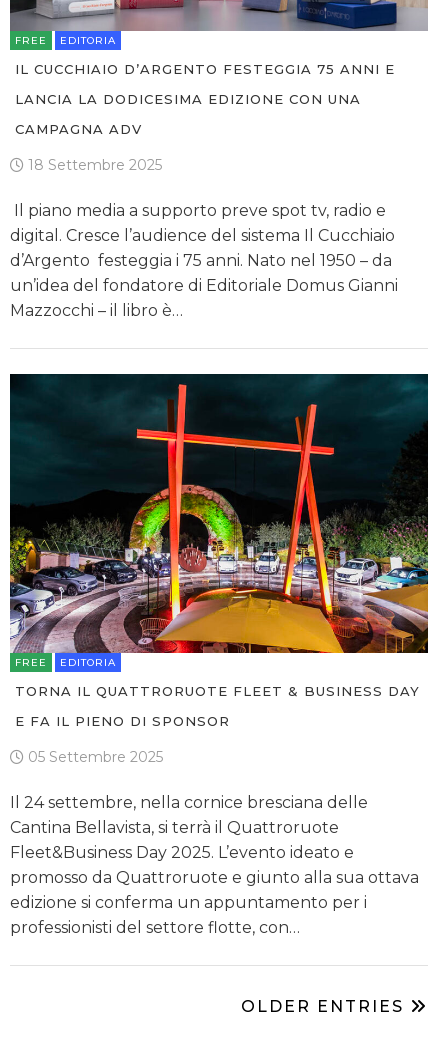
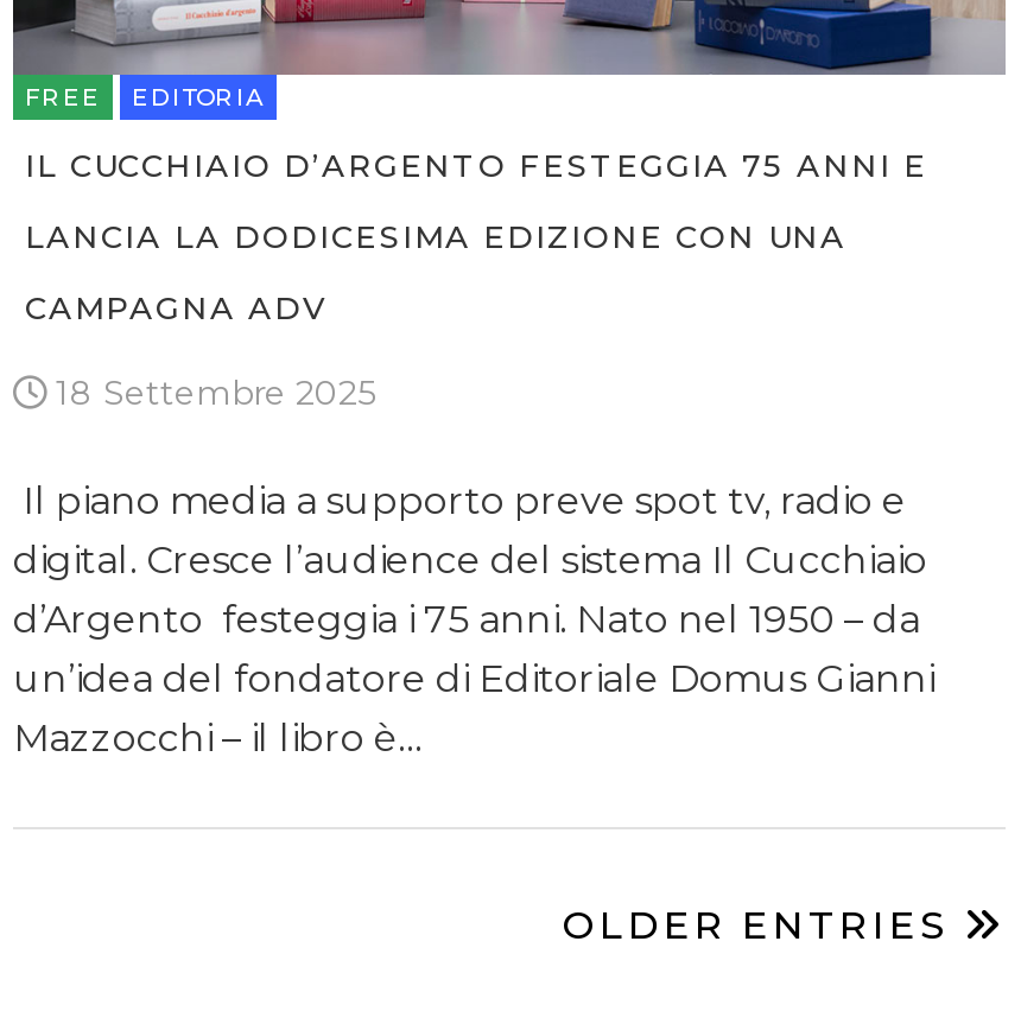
- [image]
- FREE
- EDITORIA
- TORNA IL QUATTRORUOTE FLEET & BUSINESS DAY
- E FA IL PIENO DI SPONSOR
- 05 Settembre 2025
- Il 24 settembre, nella cornice bresciana delle
- Cantina Bellavista, si terrà il Quattroruote
- Fleet&Business Day 2025. L’evento ideato e
- promosso da Quattroruote e giunto alla sua ottava
- edizione si conferma un appuntamento per i
- professionisti del settore flotte, con…
